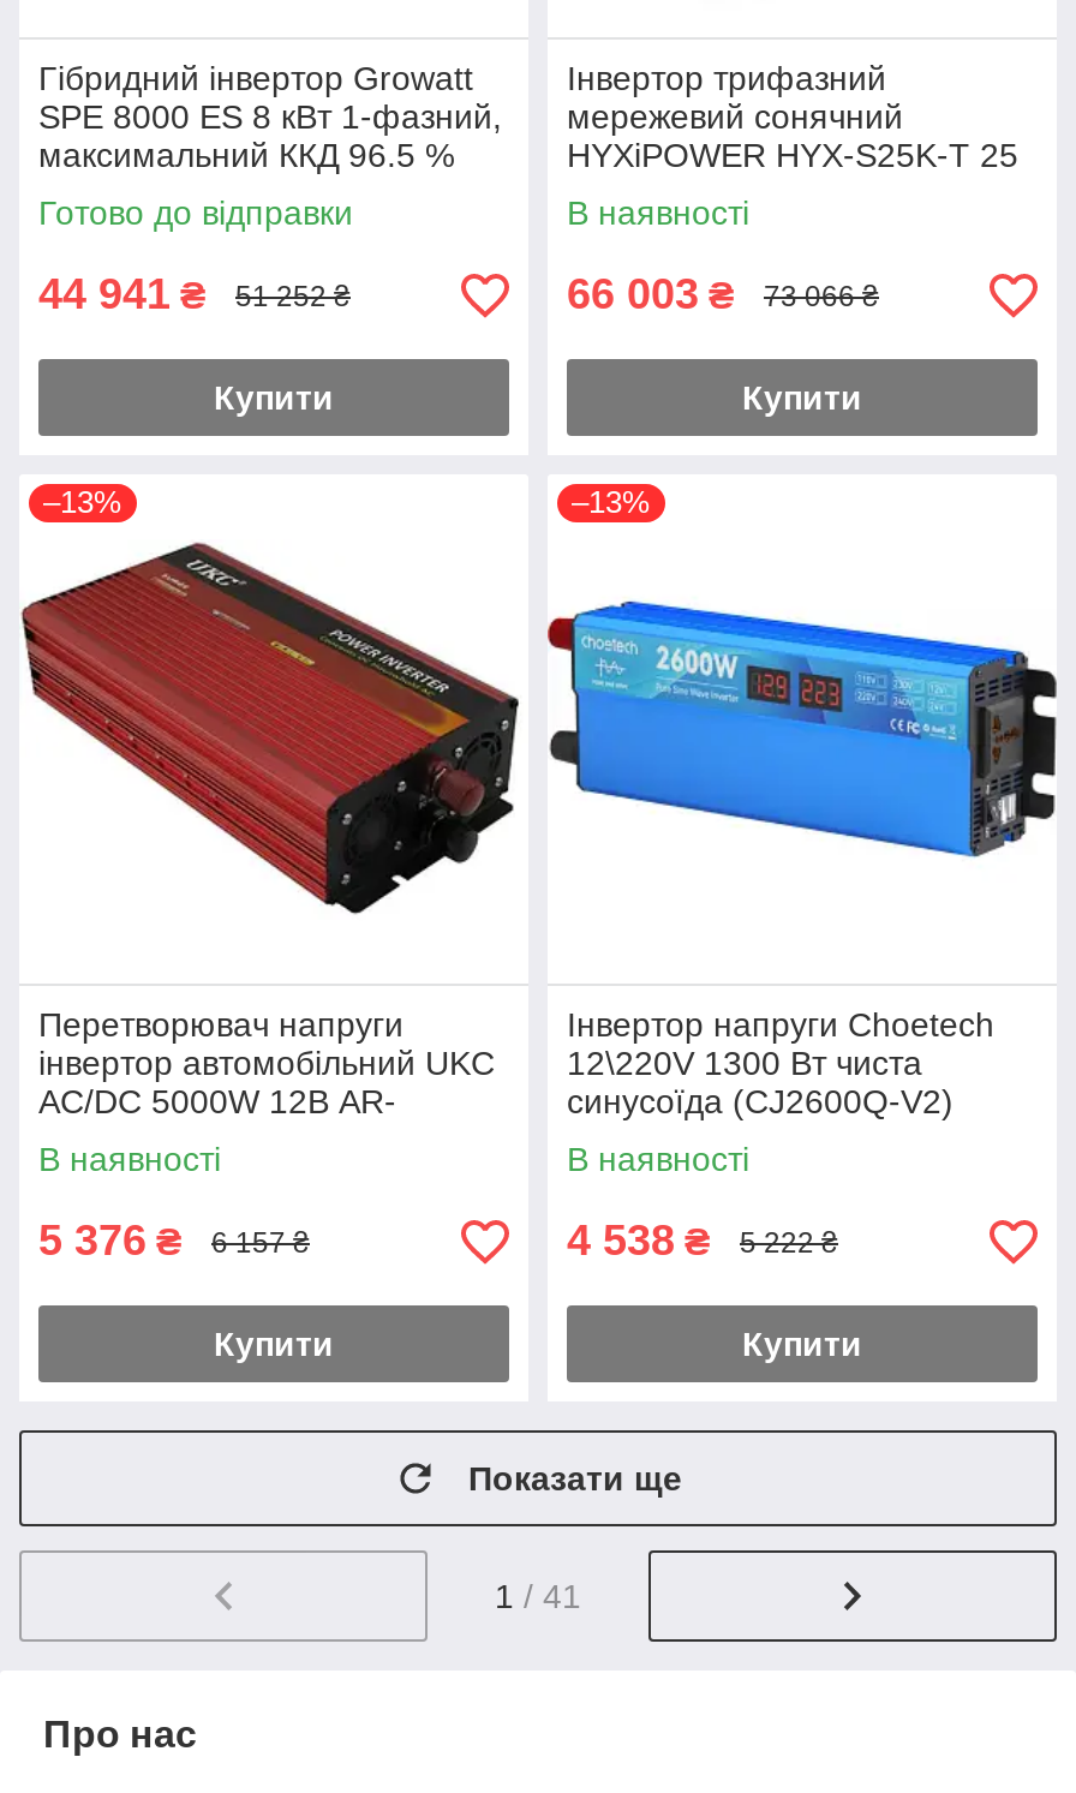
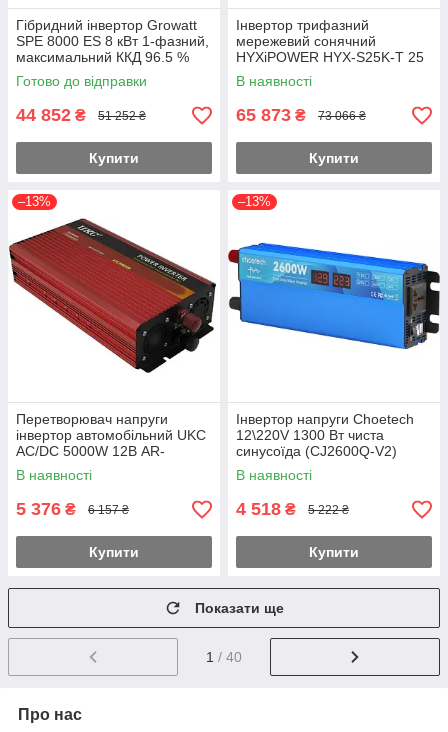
- 44 941 ₴
+ 44 852 ₴

- 66 003 ₴
+ 65 873 ₴

- 4 538 ₴
+ 4 518 ₴

- 1 / 41
+ 1 / 40
